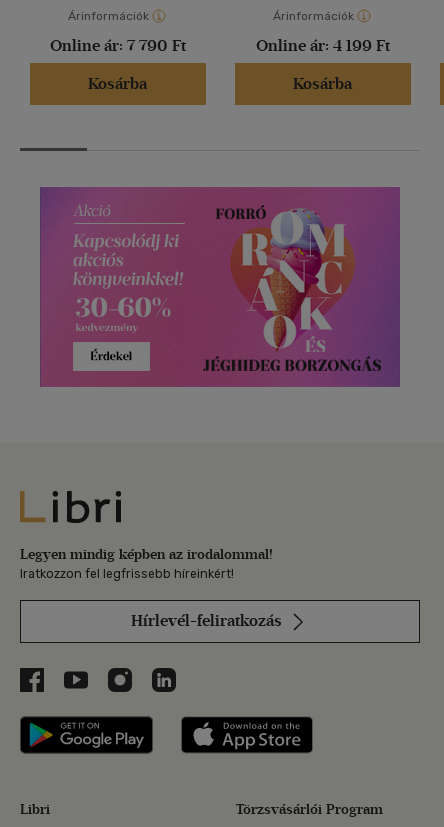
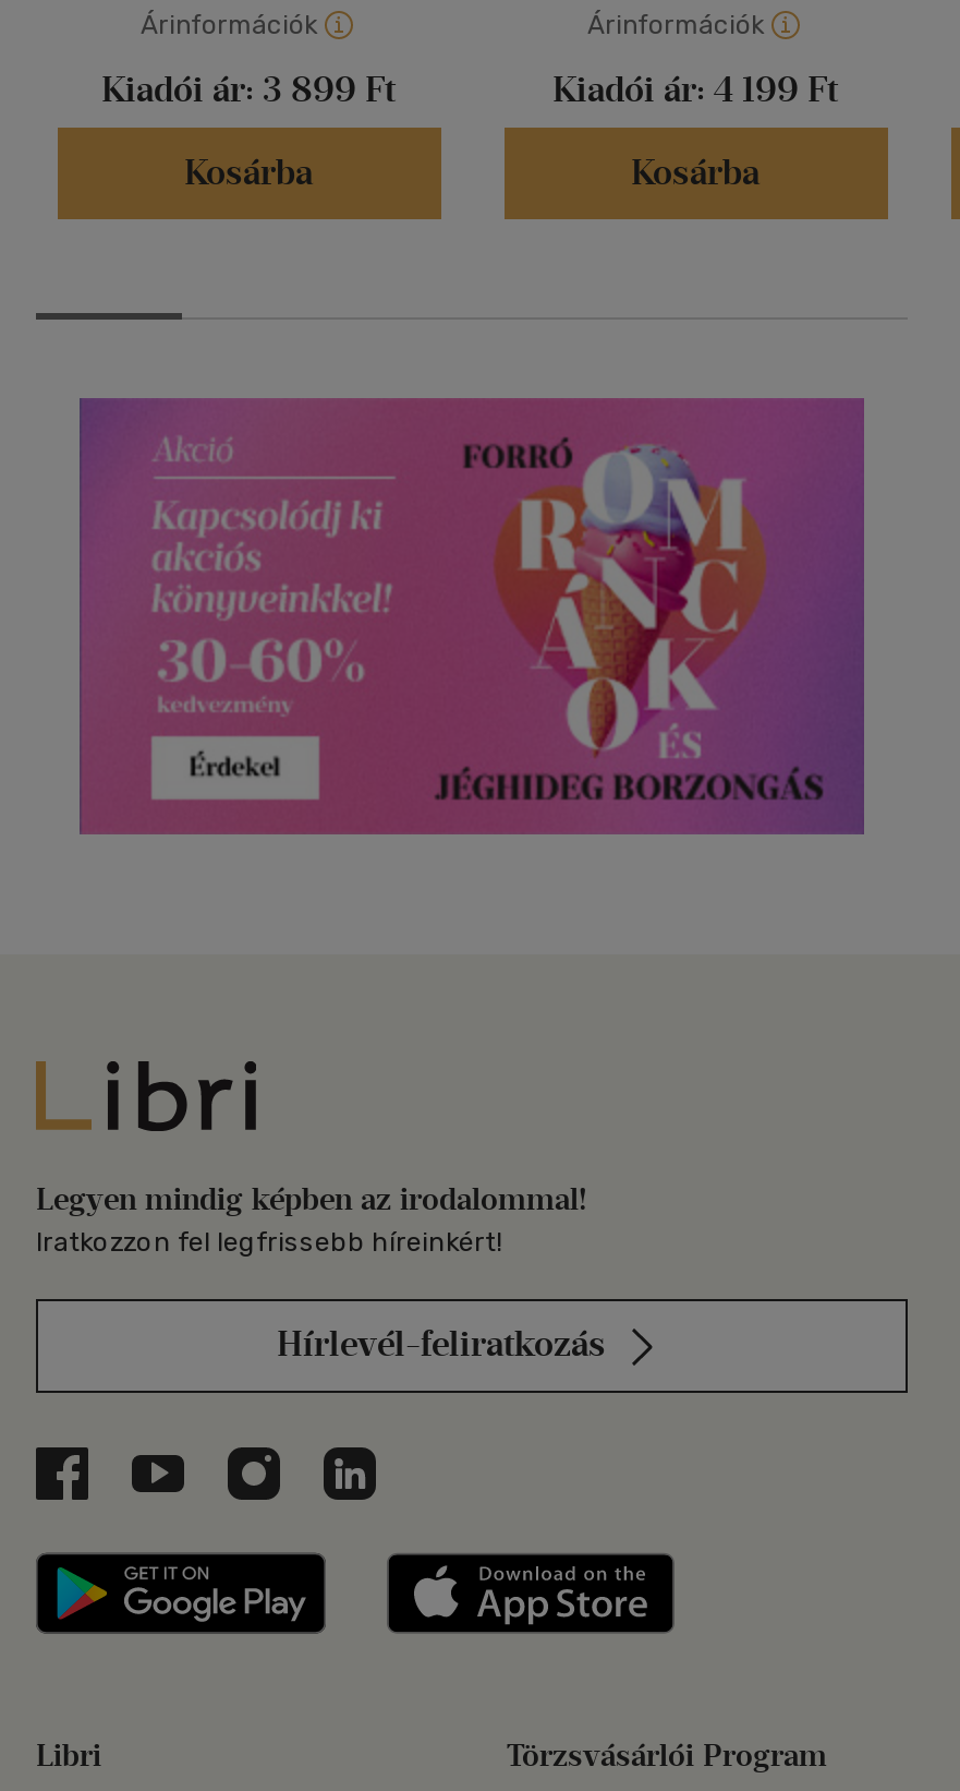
- Online ár: 7 790 Ft
+ Kiadói ár: 3 899 Ft

- Online ár: 4 199 Ft
+ Kiadói ár: 4 199 Ft
